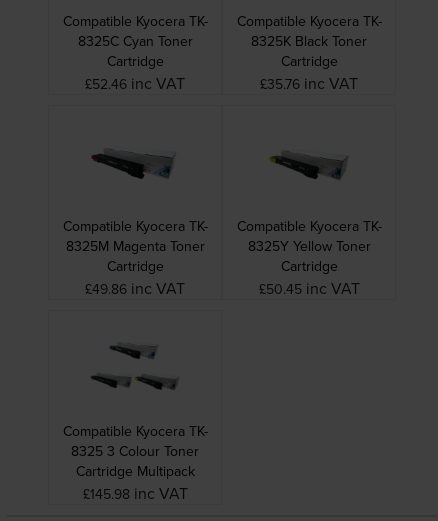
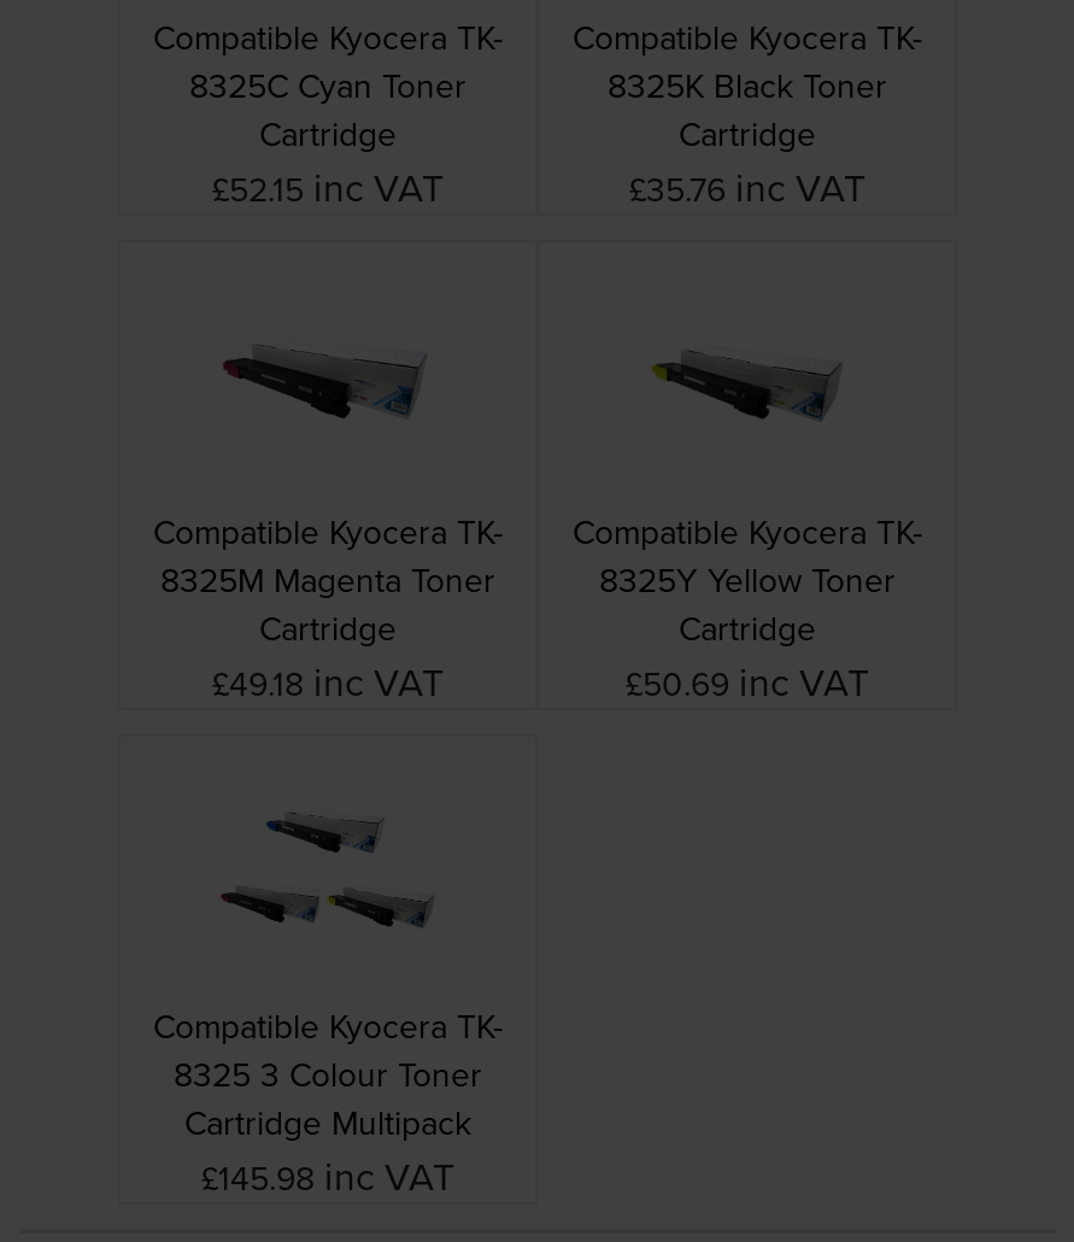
- £52.46 inc VAT
+ £52.15 inc VAT

- £49.86 inc VAT
+ £49.18 inc VAT

- £50.45 inc VAT
+ £50.69 inc VAT
